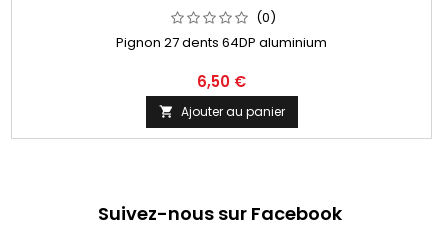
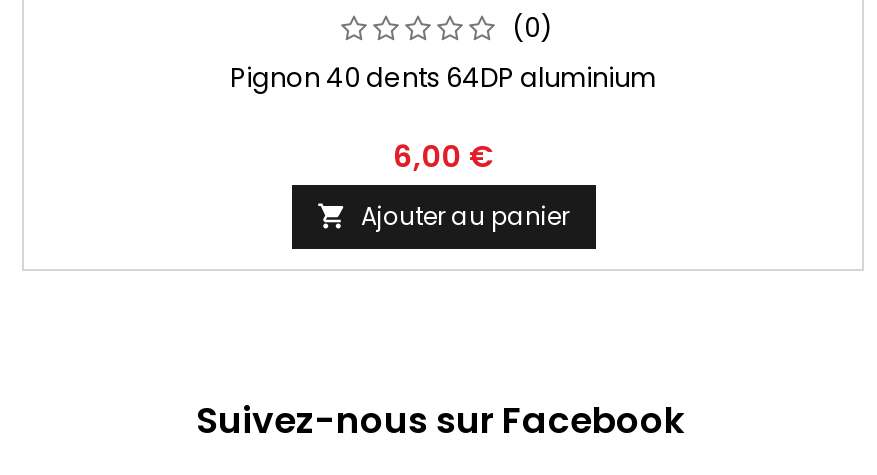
- Pignon 27 dents 64DP aluminium
+ Pignon 40 dents 64DP aluminium

- 6,50 €
+ 6,00 €
